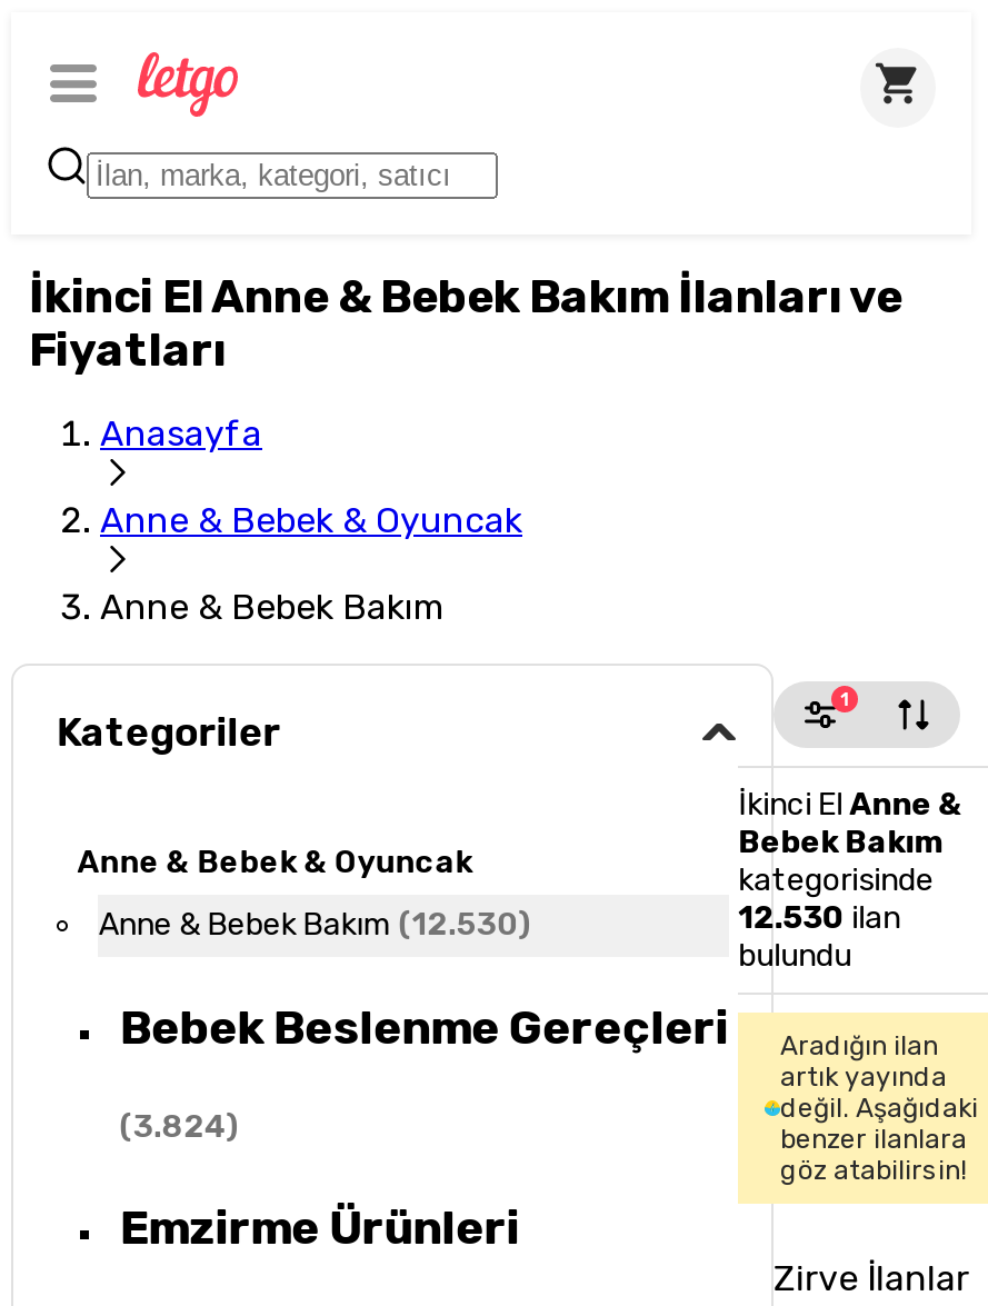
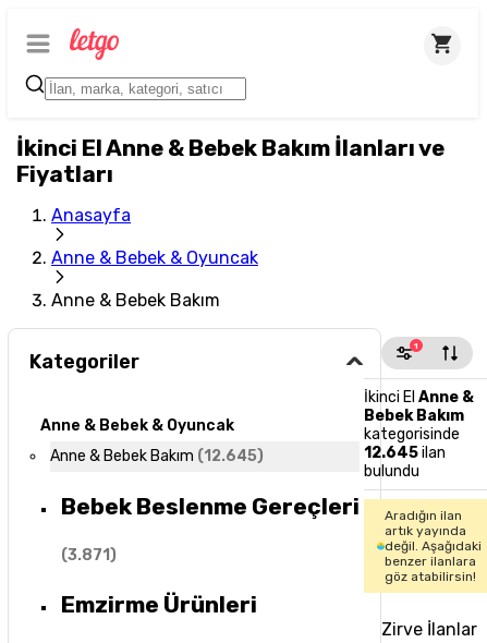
- Anne & Bebek Bakım (12.530)
+ Anne & Bebek Bakım (12.645)

- 12.530 ilan
+ 12.645 ilan

- (3.824)
+ (3.871)
